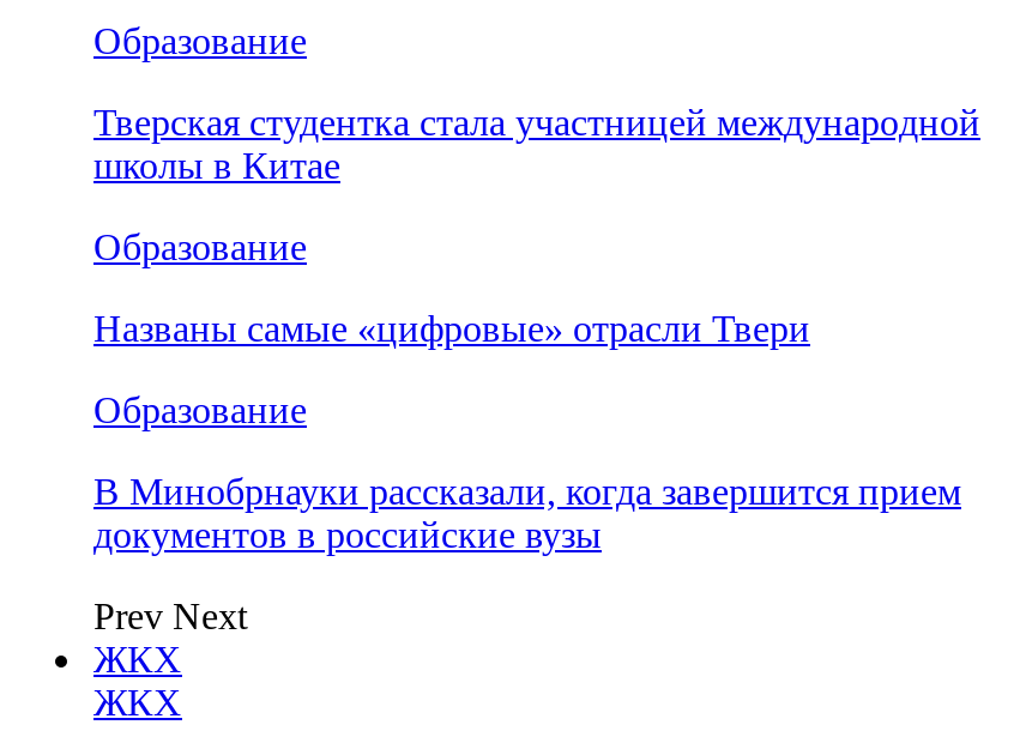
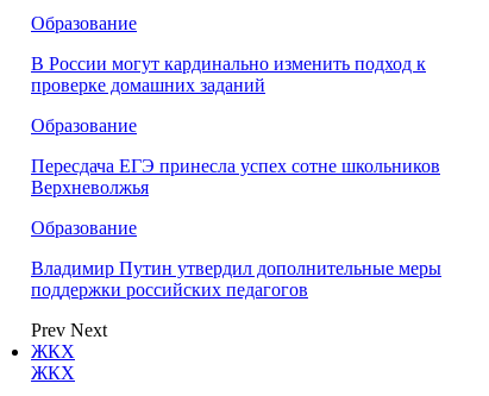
- Тверская студентка стала участницей международной
- школы в Китае
+ В России могут кардинально изменить подход к
+ проверке домашних заданий

- Названы самые «цифровые» отрасли Твери
+ Пересдача ЕГЭ принесла успех сотне школьников
+ Верхневолжья

- В Минобрнауки рассказали, когда завершится прием
- документов в российские вузы
+ Владимир Путин утвердил дополнительные меры
+ поддержки российских педагогов
